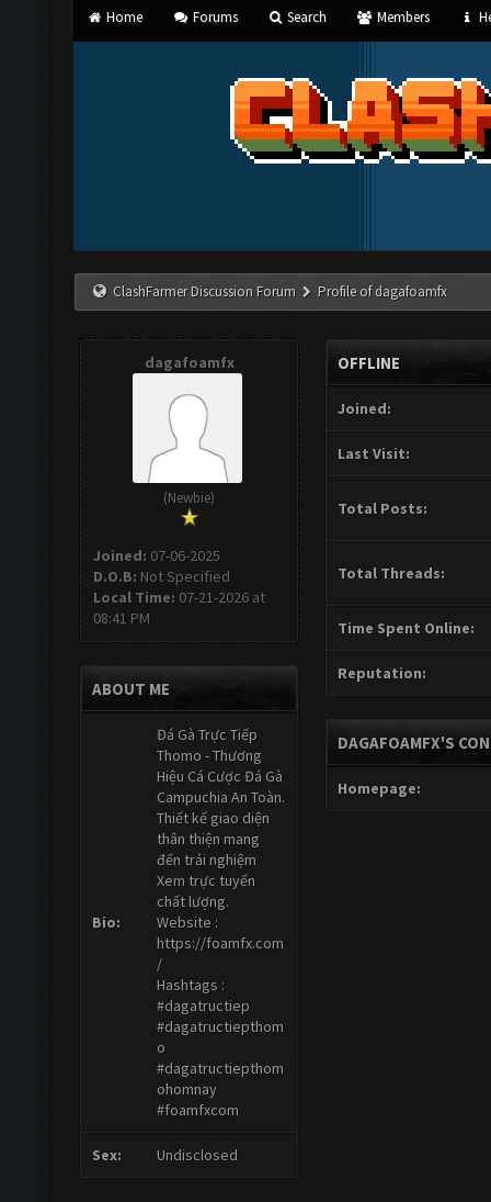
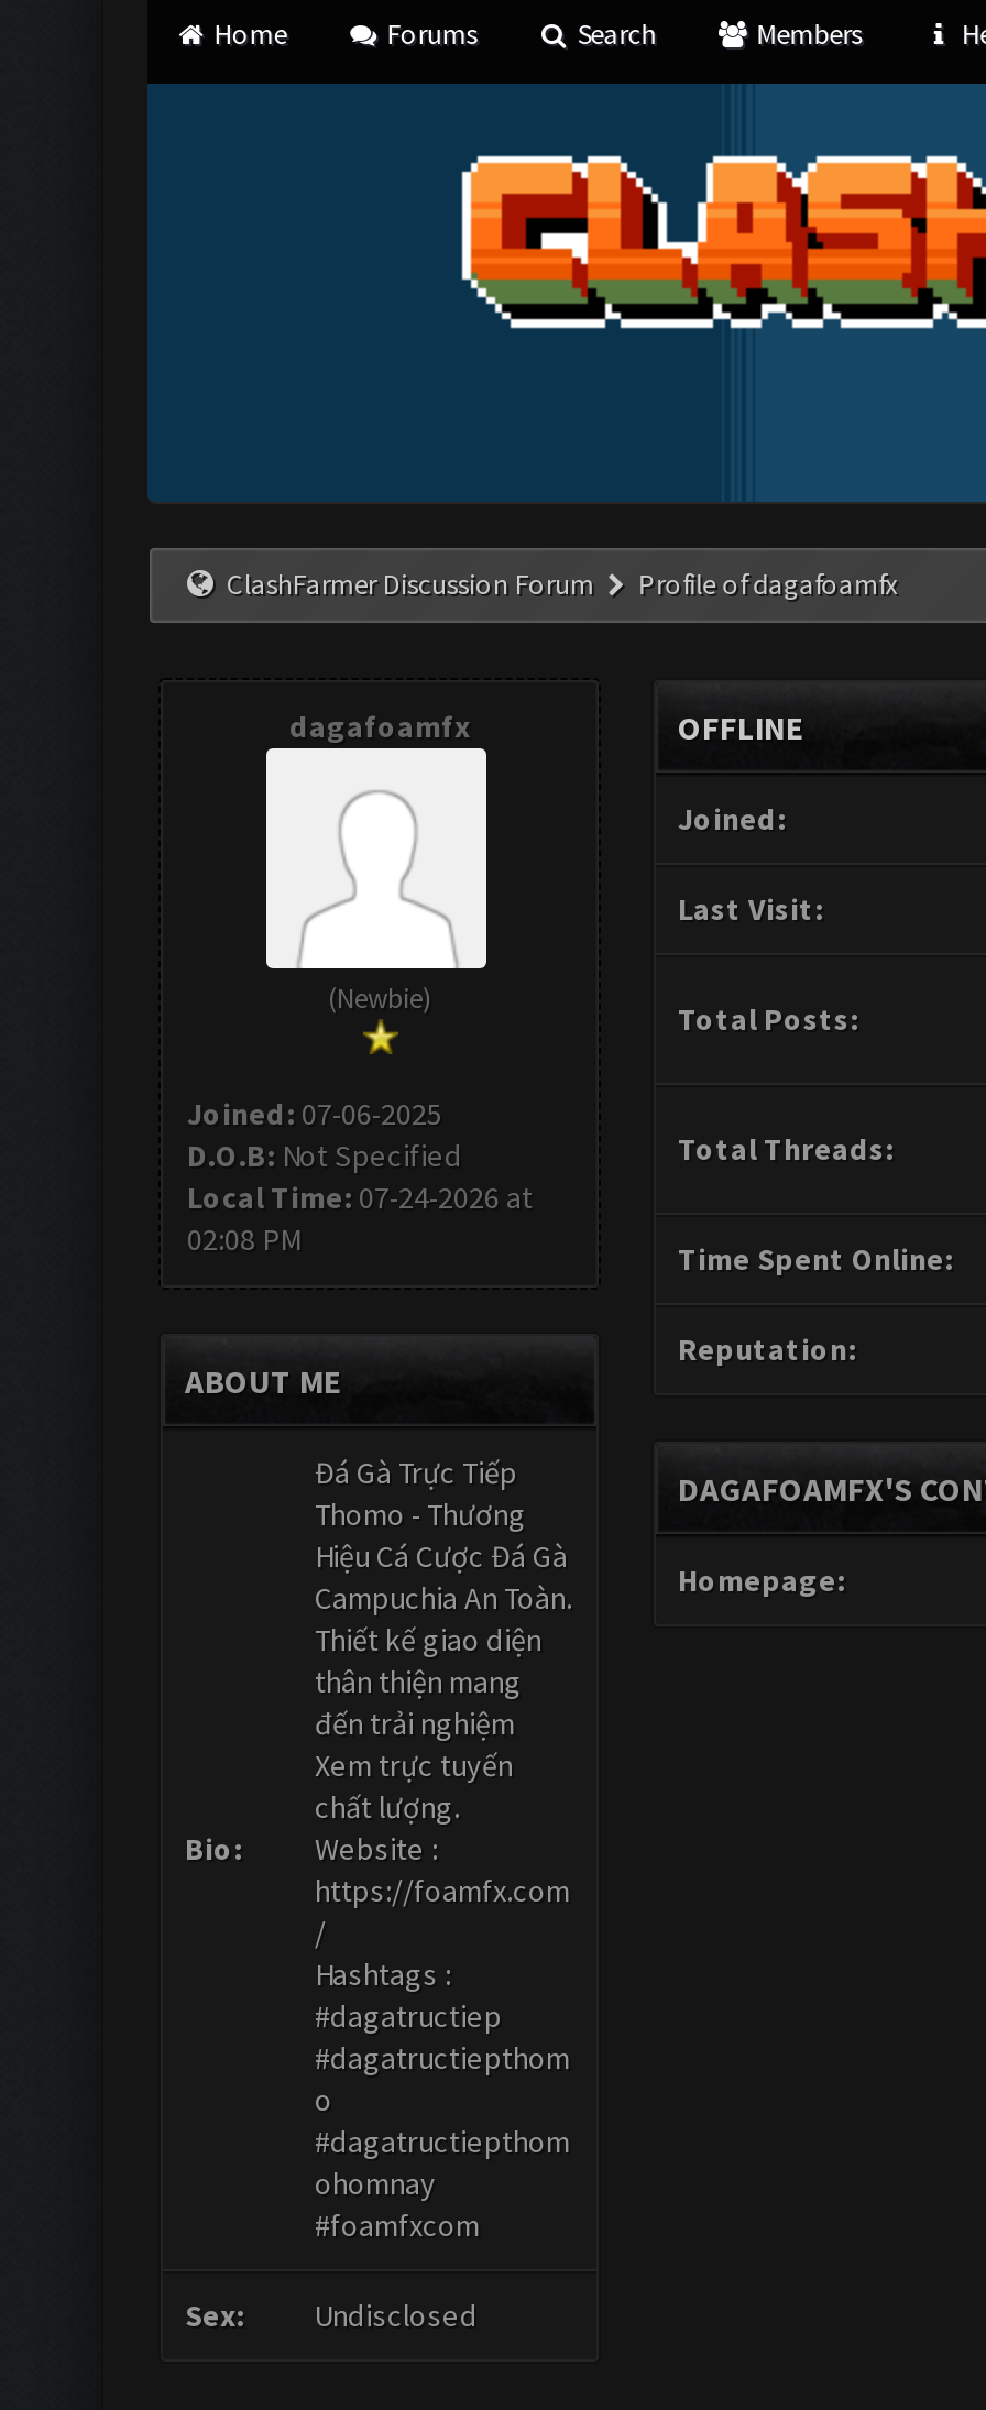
- Local Time: 07-21-2026 at
+ Local Time: 07-24-2026 at

- 08:41 PM
+ 02:08 PM
